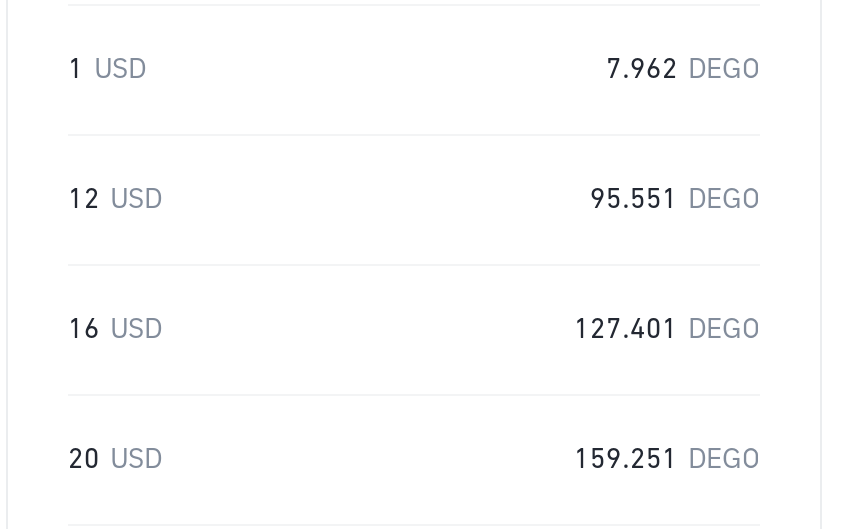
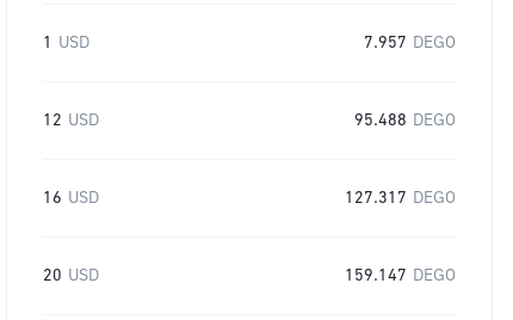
- 7.962 DEGO
+ 7.957 DEGO

- 95.551 DEGO
+ 95.488 DEGO

- 127.401 DEGO
+ 127.317 DEGO

- 159.251 DEGO
+ 159.147 DEGO
